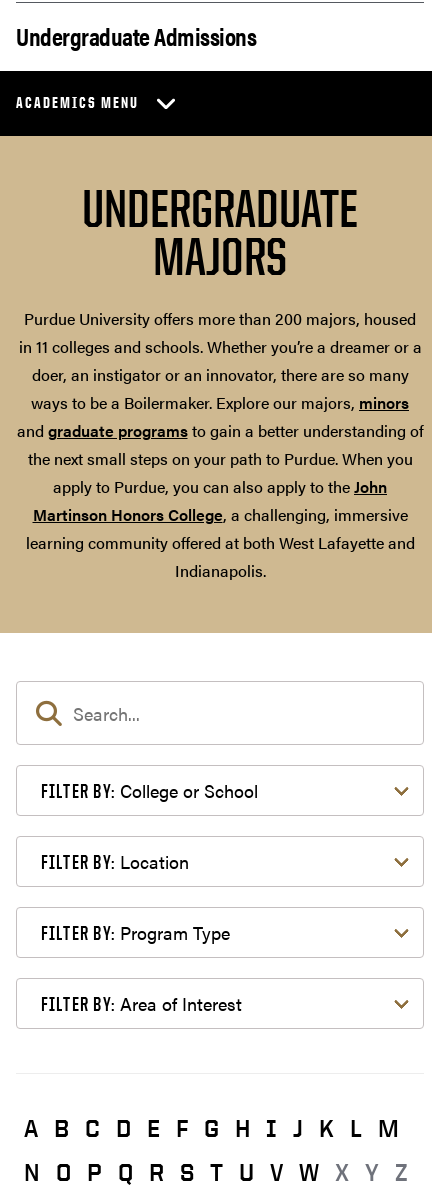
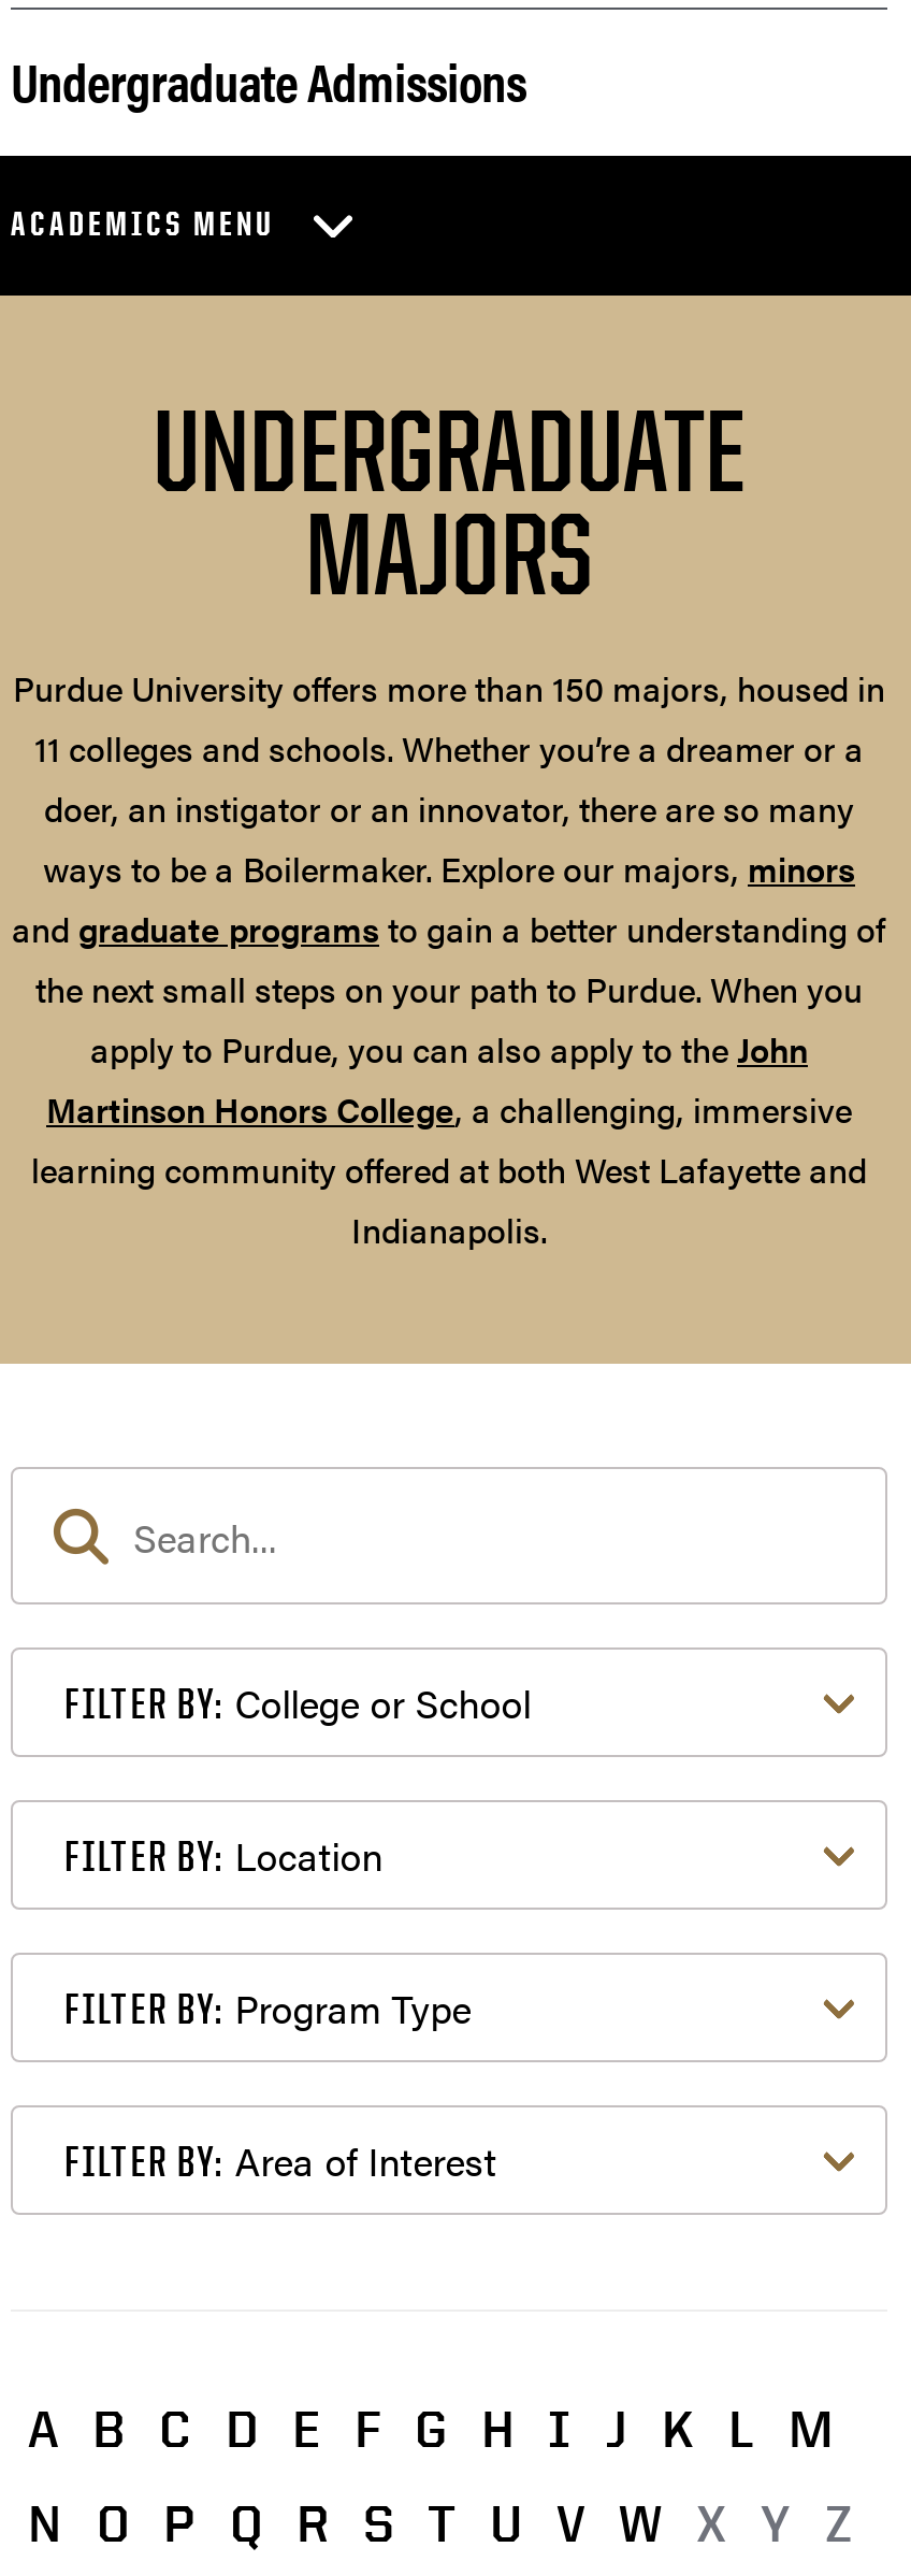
- Purdue University offers more than 200 majors, housed
- in 11 colleges and schools. Whether you’re a dreamer or a
+ Purdue University offers more than 150 majors, housed in
+ 11 colleges and schools. Whether you’re a dreamer or a
